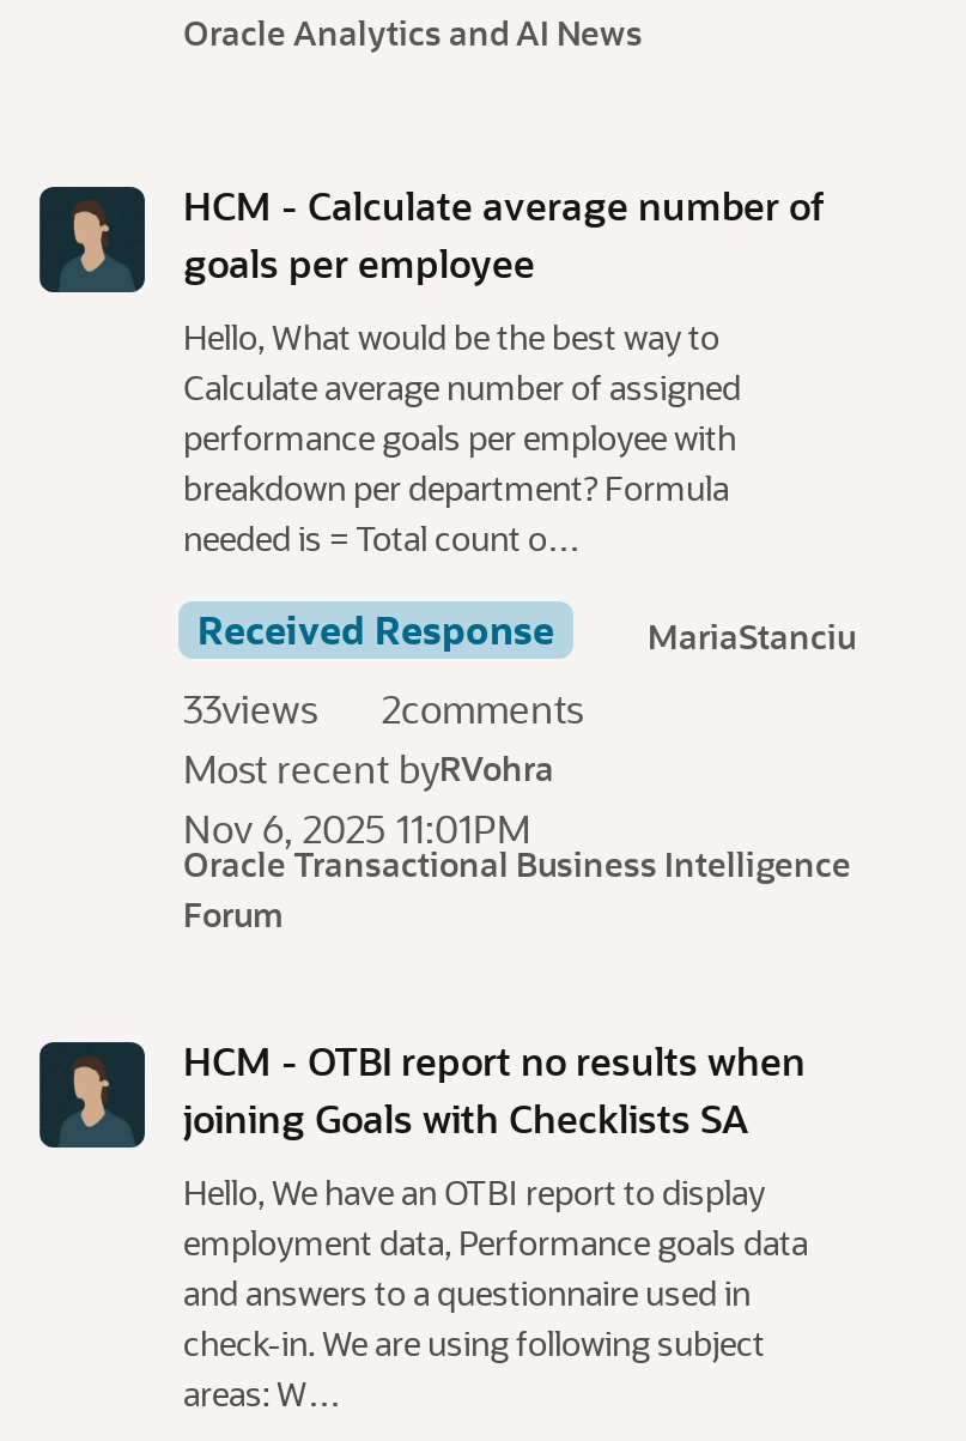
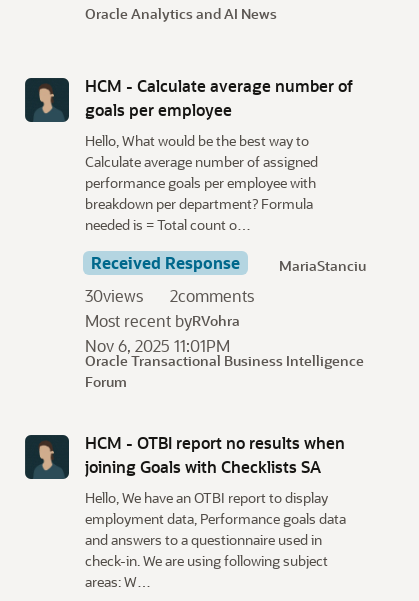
- 33views 2comments
+ 30views 2comments
